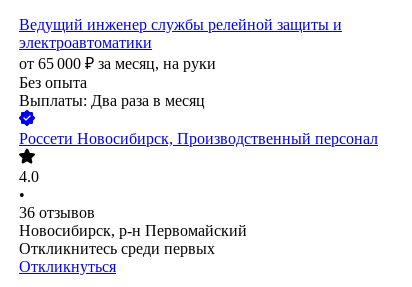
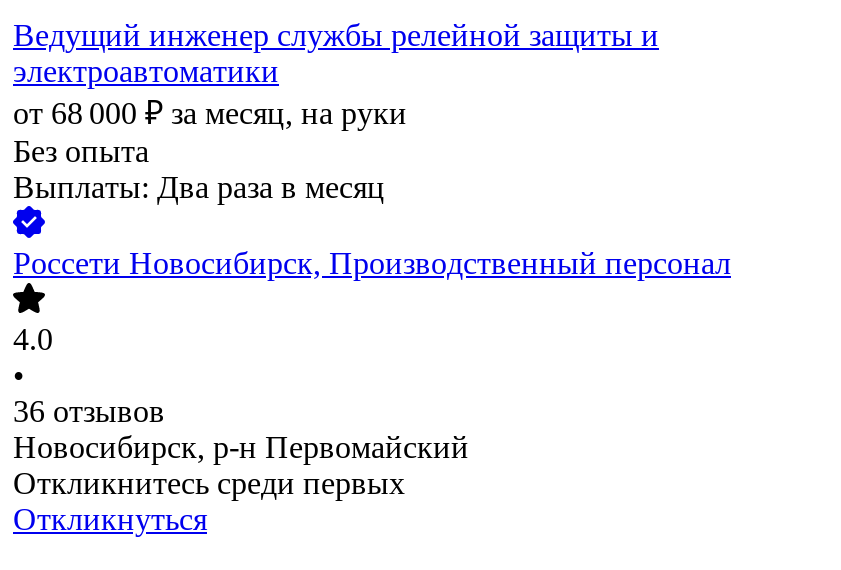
- от 65 000 ₽ за месяц, на руки
+ от 68 000 ₽ за месяц, на руки
